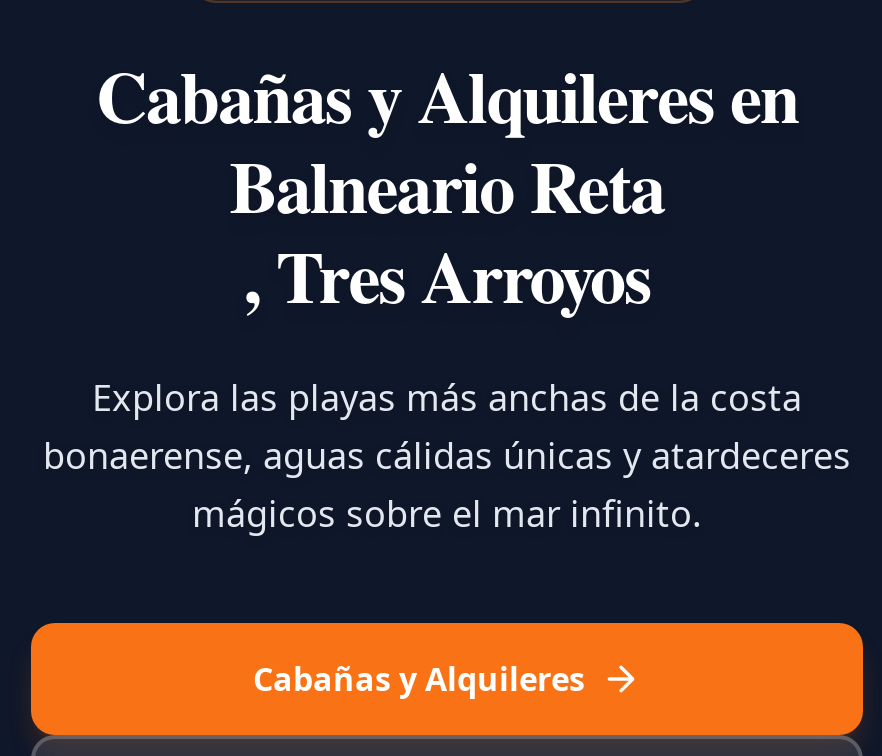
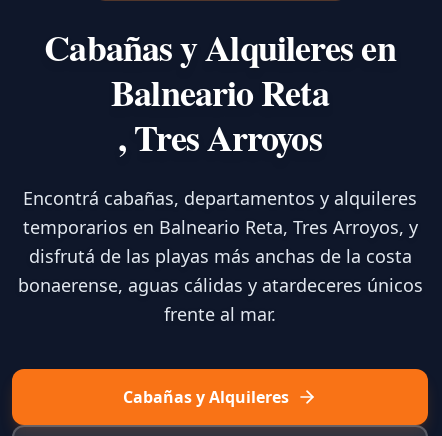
- Explora las playas más anchas de la costa
- bonaerense, aguas cálidas únicas y atardeceres
- mágicos sobre el mar infinito.
+ Encontrá cabañas, departamentos y alquileres
+ temporarios en Balneario Reta, Tres Arroyos, y
+ disfrutá de las playas más anchas de la costa
+ bonaerense, aguas cálidas y atardeceres únicos
+ frente al mar.
